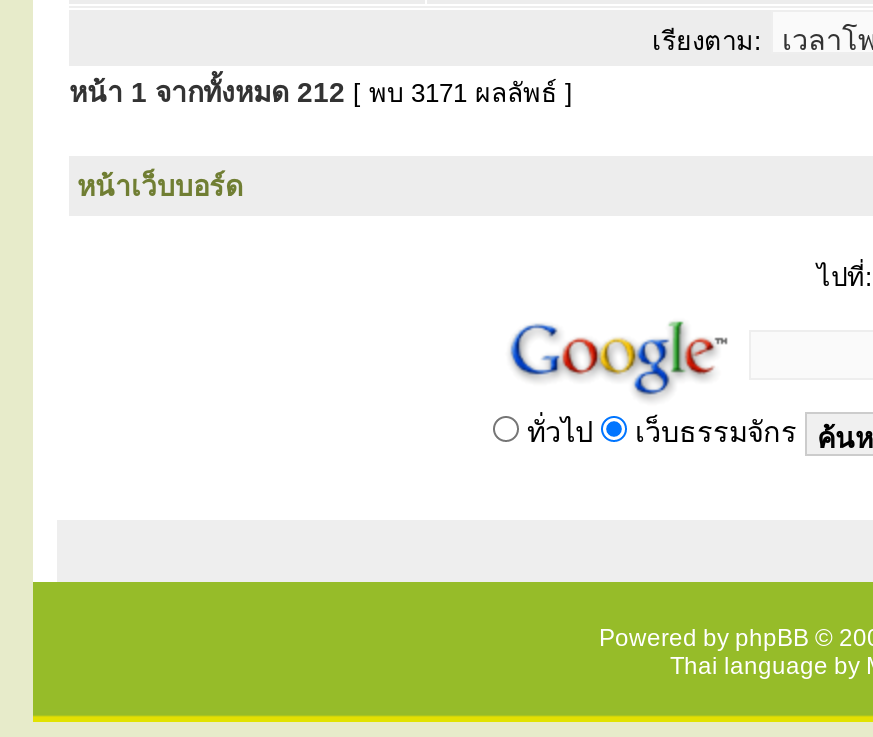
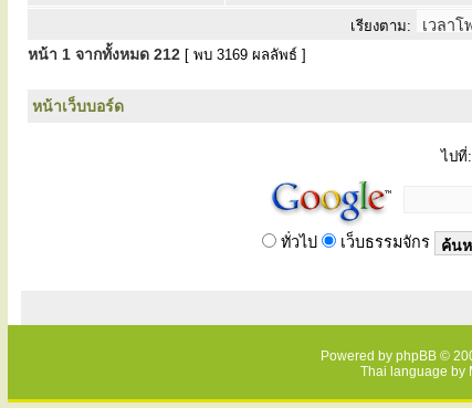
- หน้า1จากทั้งหมด212 [ พบ 3171 ผลลัพธ์ ]
+ หน้า1จากทั้งหมด212 [ พบ 3169 ผลลัพธ์ ]
